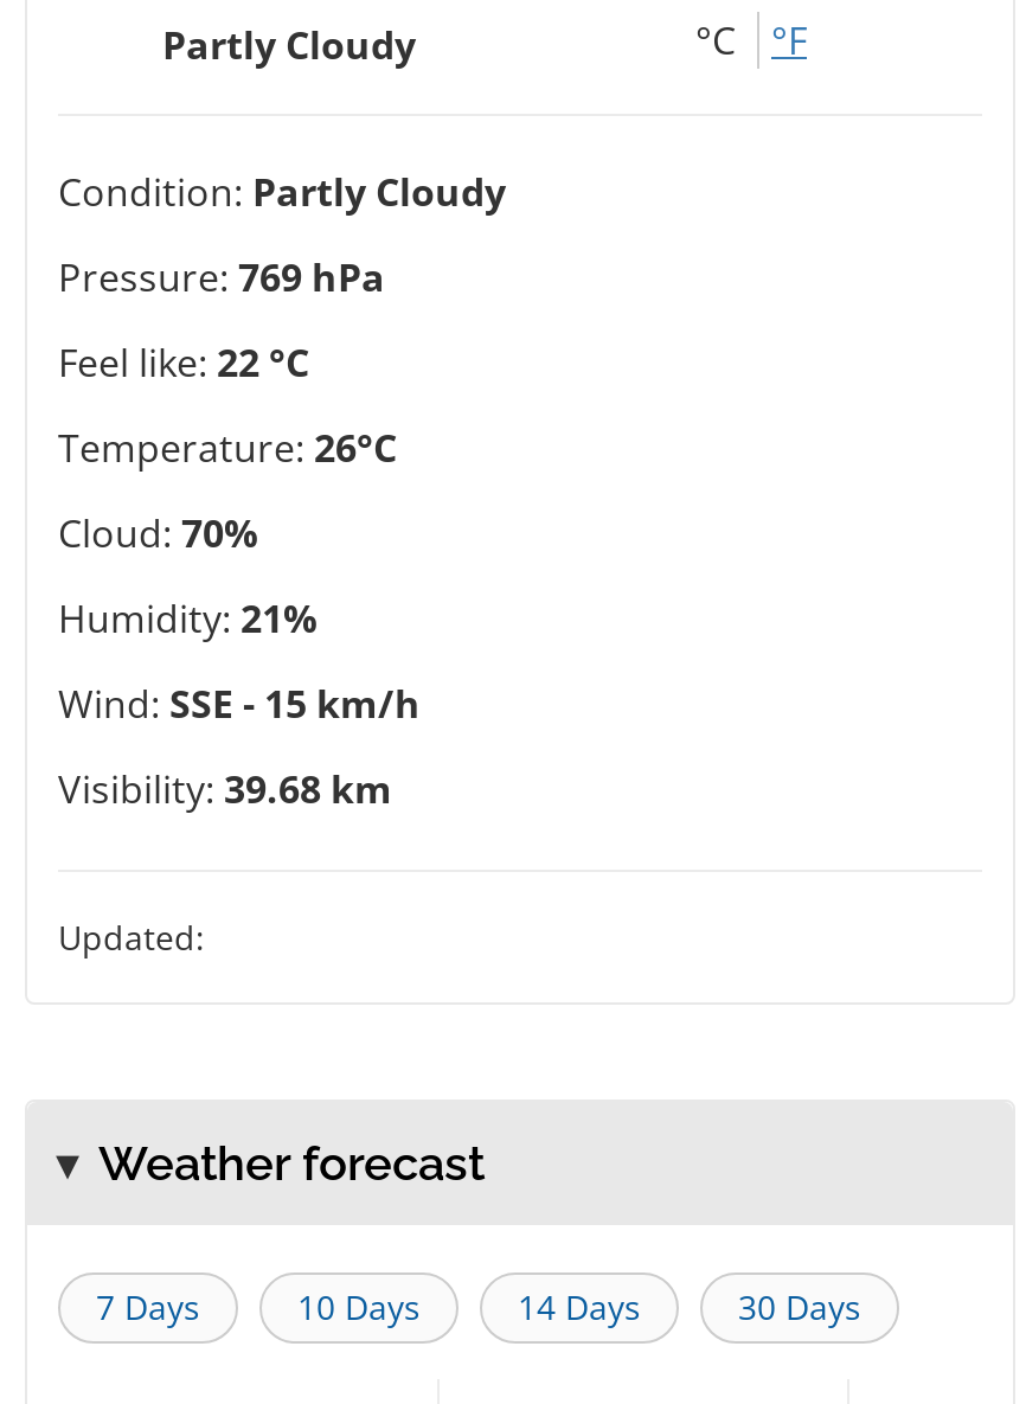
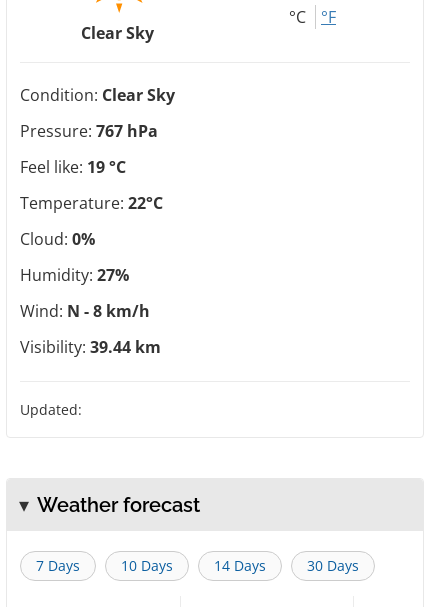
- Partly Cloudy
+ Clear Sky

- Condition: Partly Cloudy
+ Condition: Clear Sky

- Pressure: 769 hPa
+ Pressure: 767 hPa

- Feel like: 22 °C
+ Feel like: 19 °C

- Temperature: 26°C
+ Temperature: 22°C

- Cloud: 70%
+ Cloud: 0%

- Humidity: 21%
+ Humidity: 27%

- Wind: SSE - 15 km/h
+ Wind: N - 8 km/h

- Visibility: 39.68 km
+ Visibility: 39.44 km
